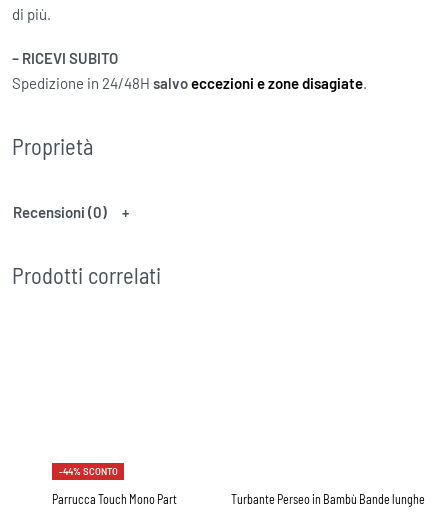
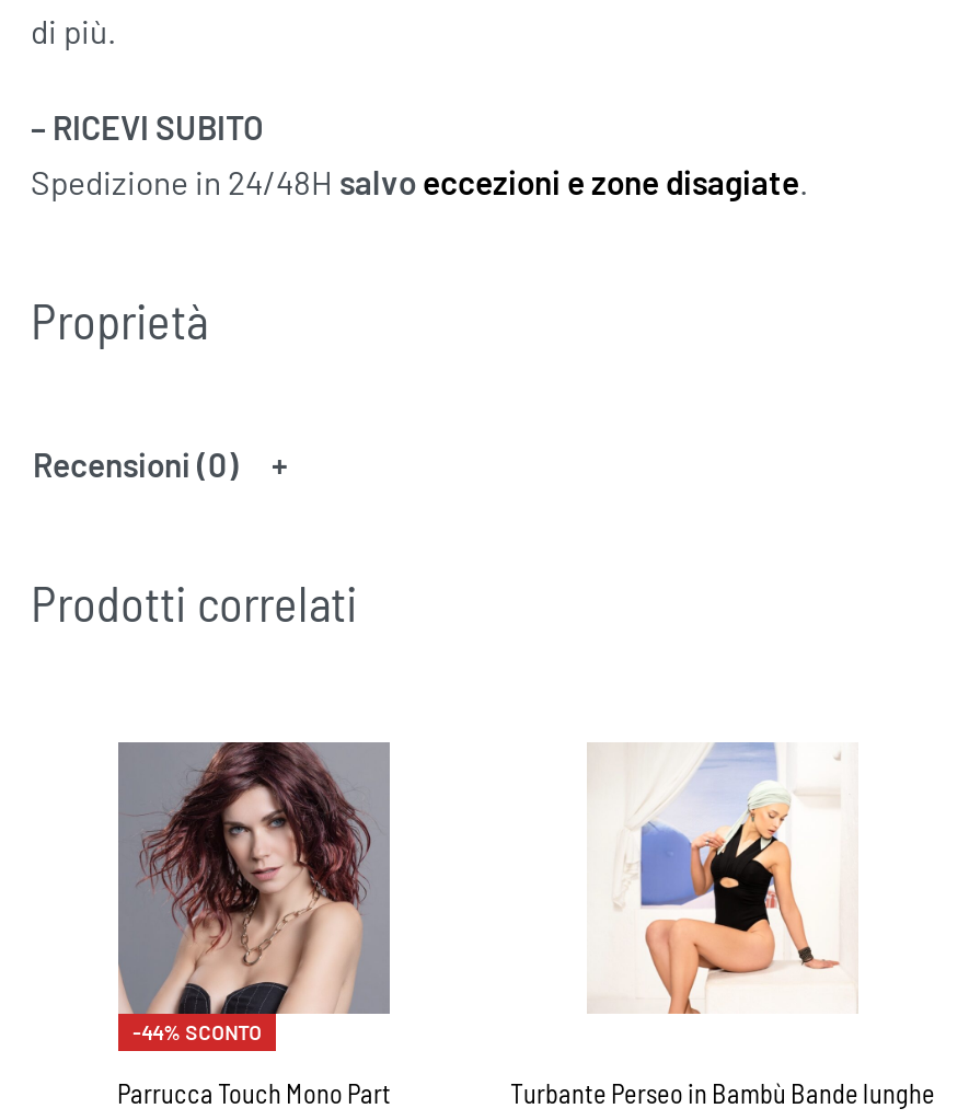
+ [image]

+ [image]
